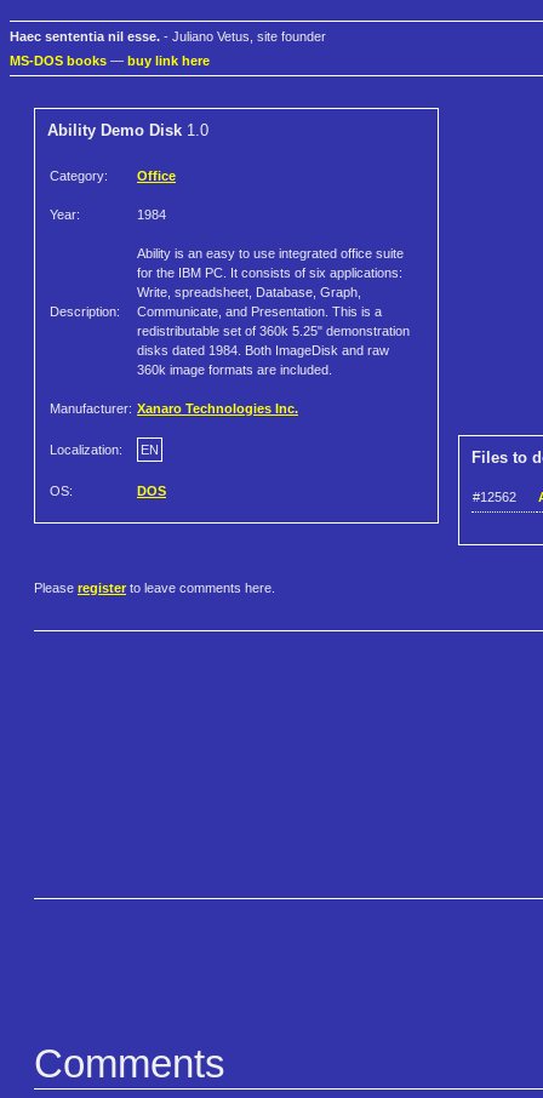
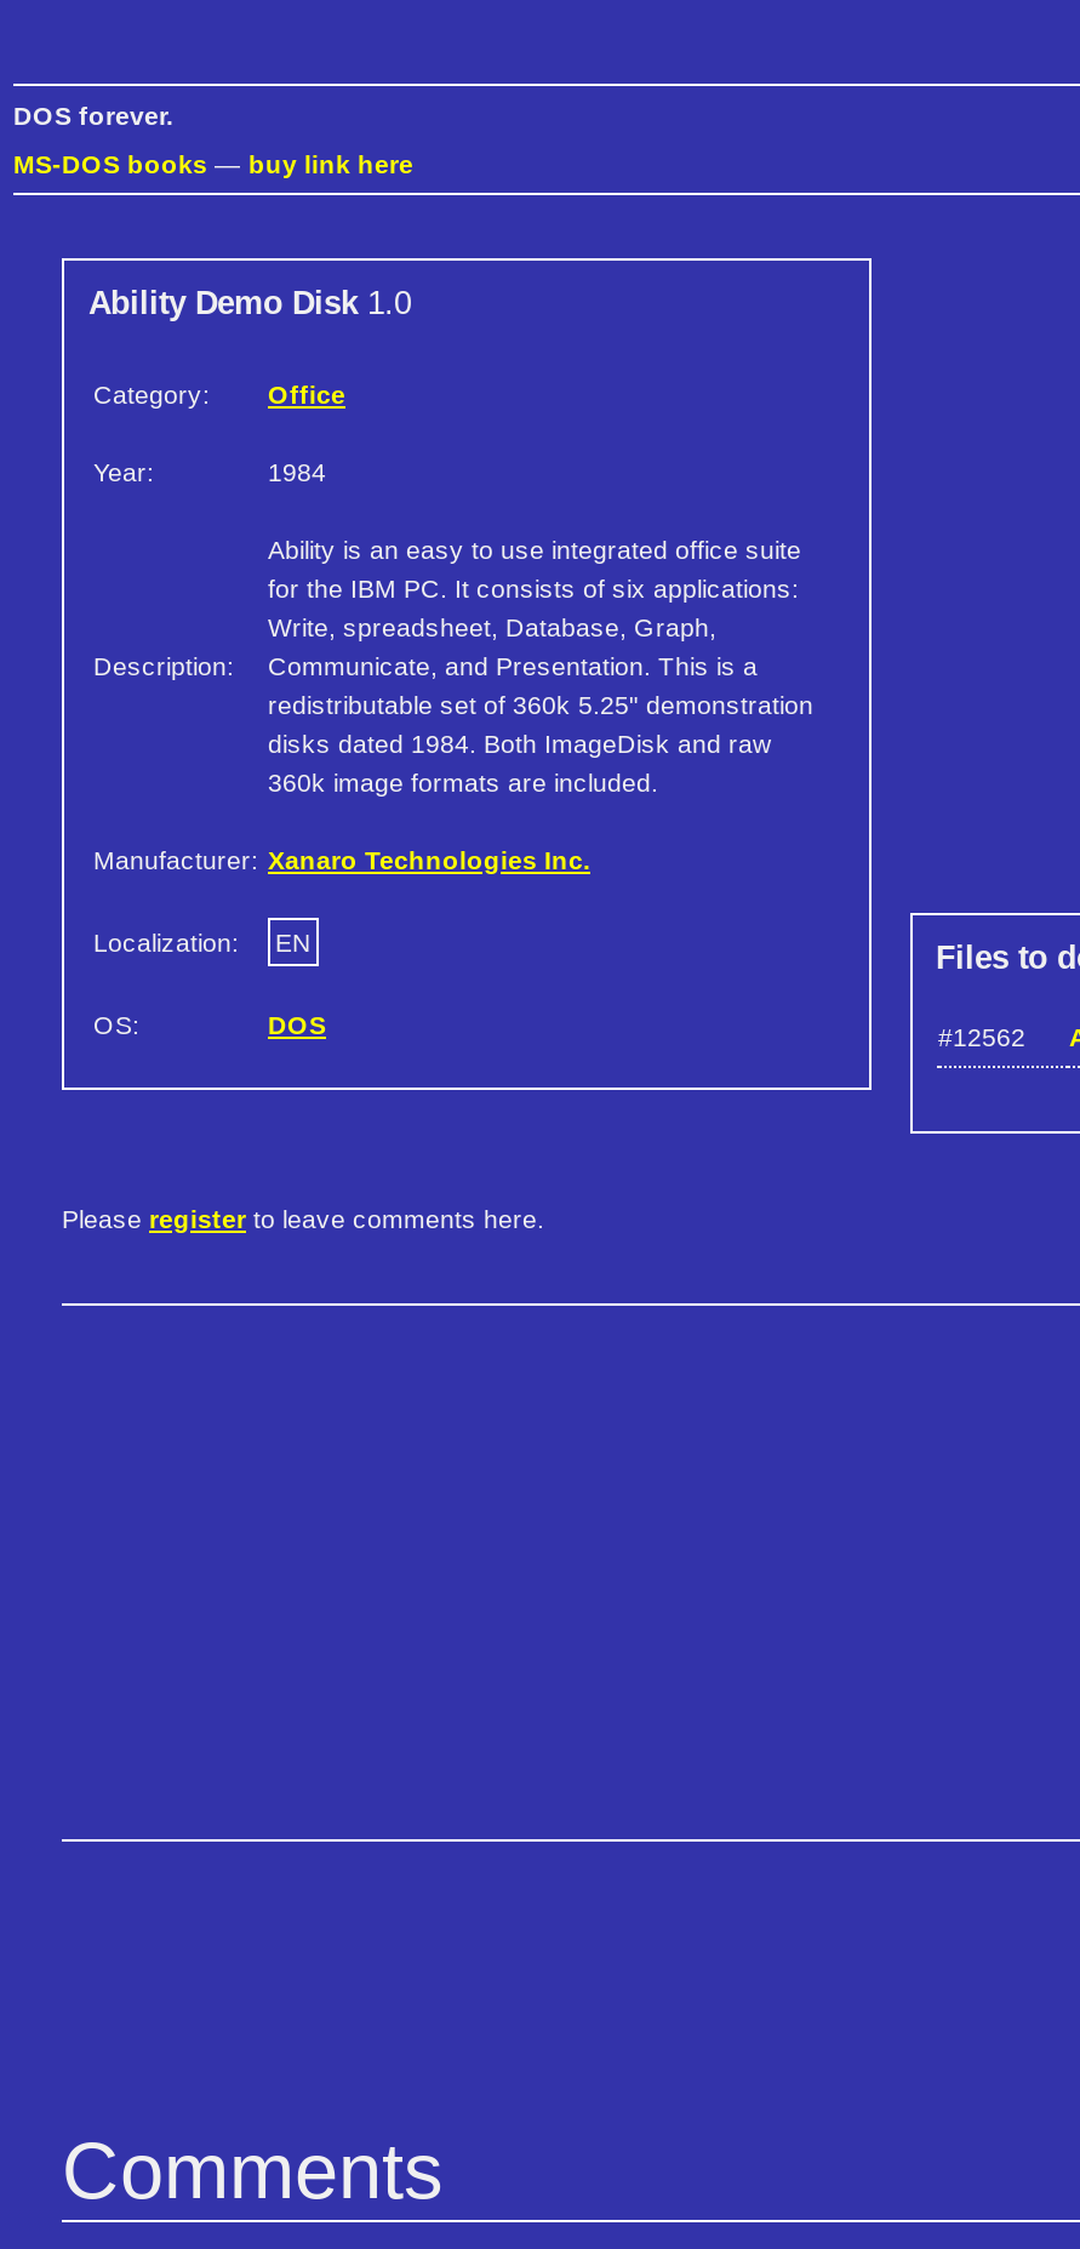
- Haec sententia nil esse. - Juliano Vetus, site founder
+ DOS forever.
